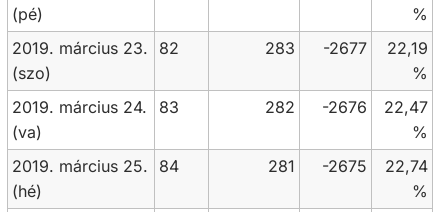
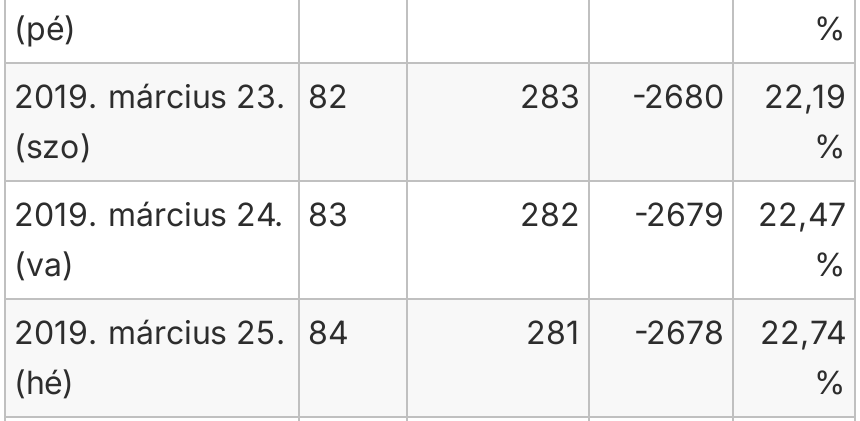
- 283 -2677 22,19
+ 283 -2680 22,19

- 282 -2676 22,47
+ 282 -2679 22,47

- 281 -2675 22,74
+ 281 -2678 22,74
